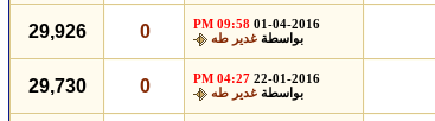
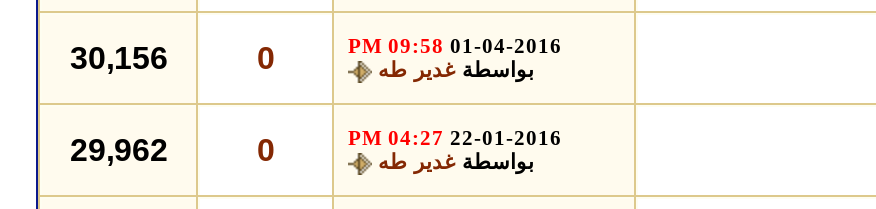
- 29,926
+ 30,156

- 29,730
+ 29,962
